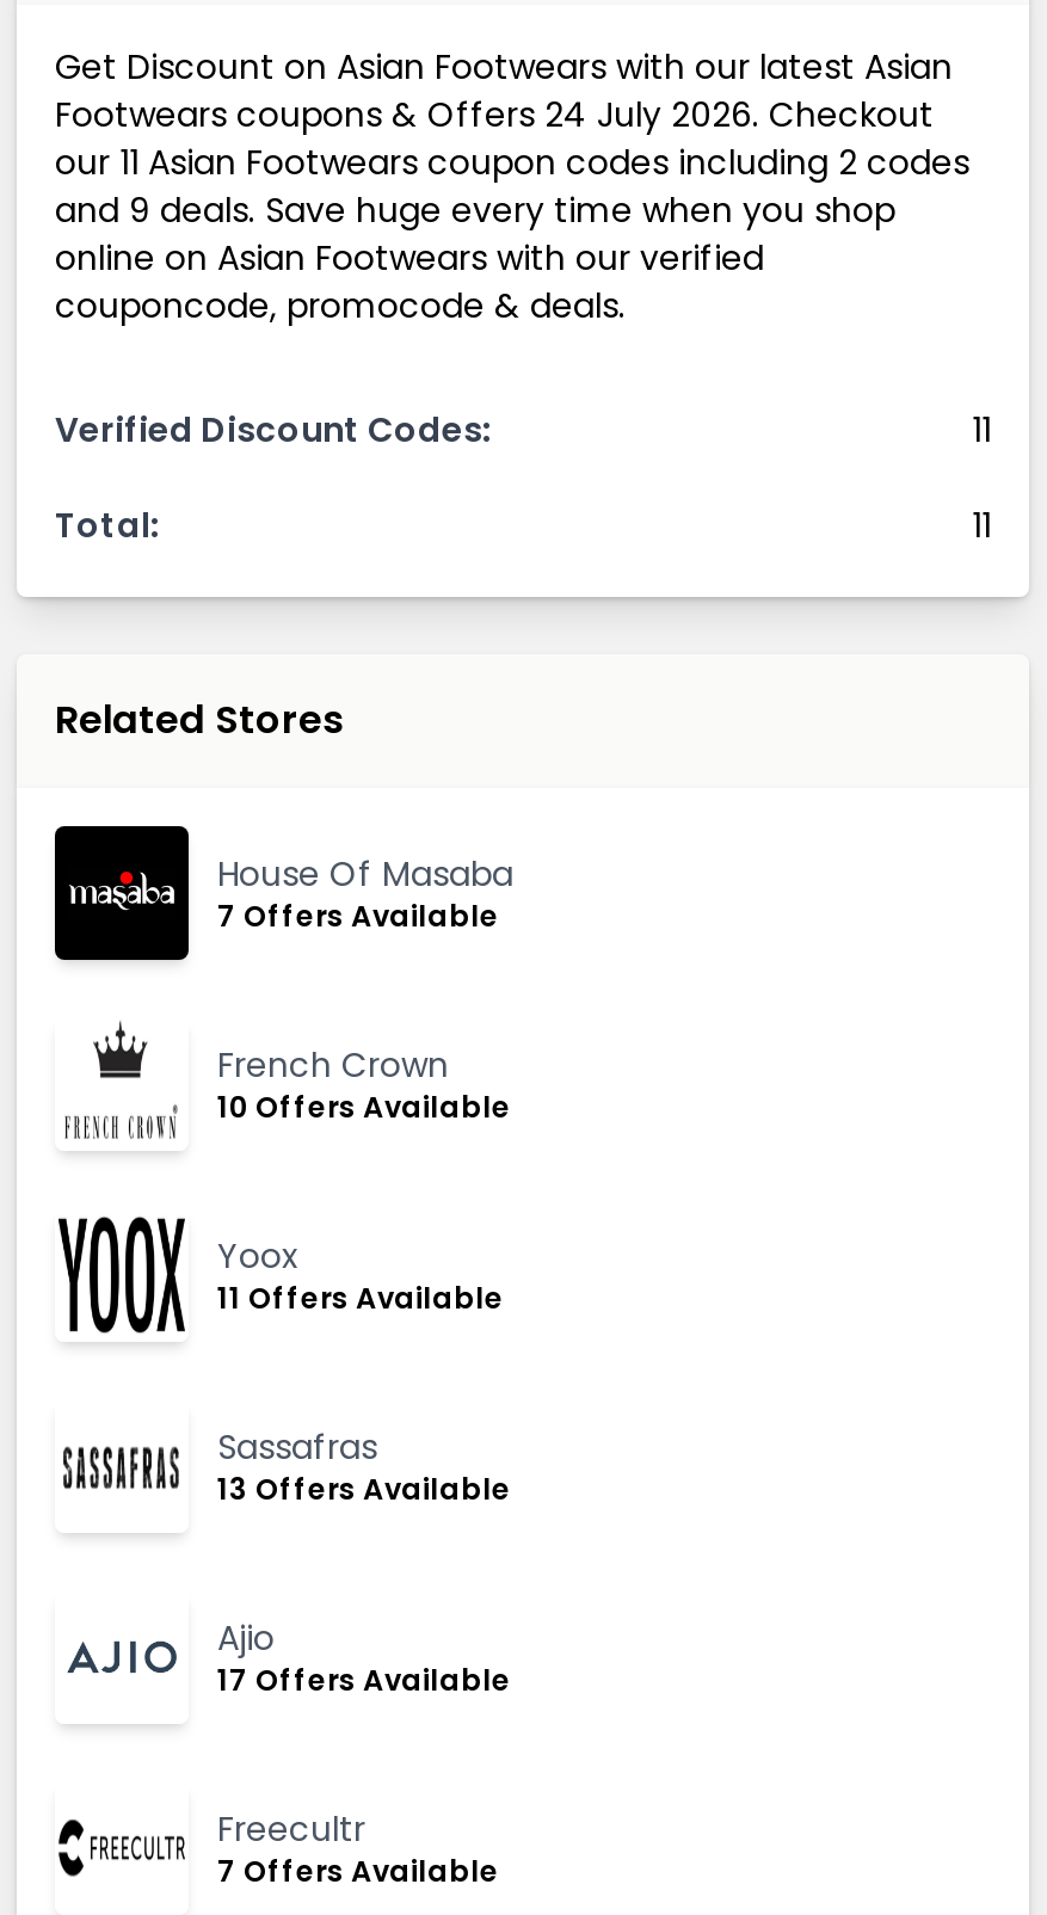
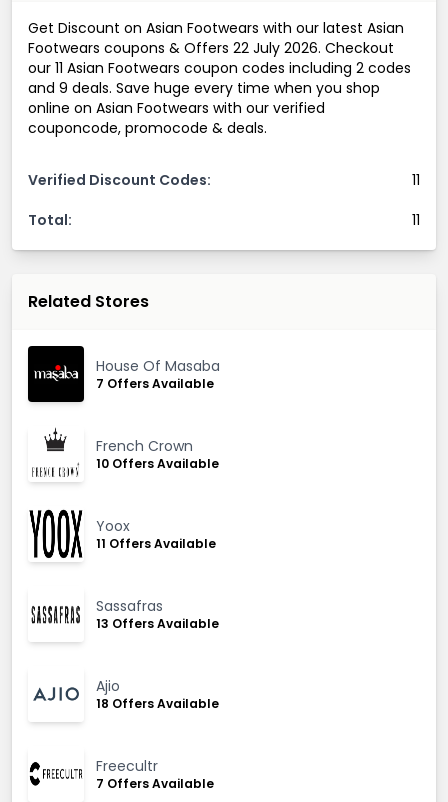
- Footwears coupons & Offers 24 July 2026. Checkout
+ Footwears coupons & Offers 22 July 2026. Checkout

- 17 Offers Available
+ 18 Offers Available
